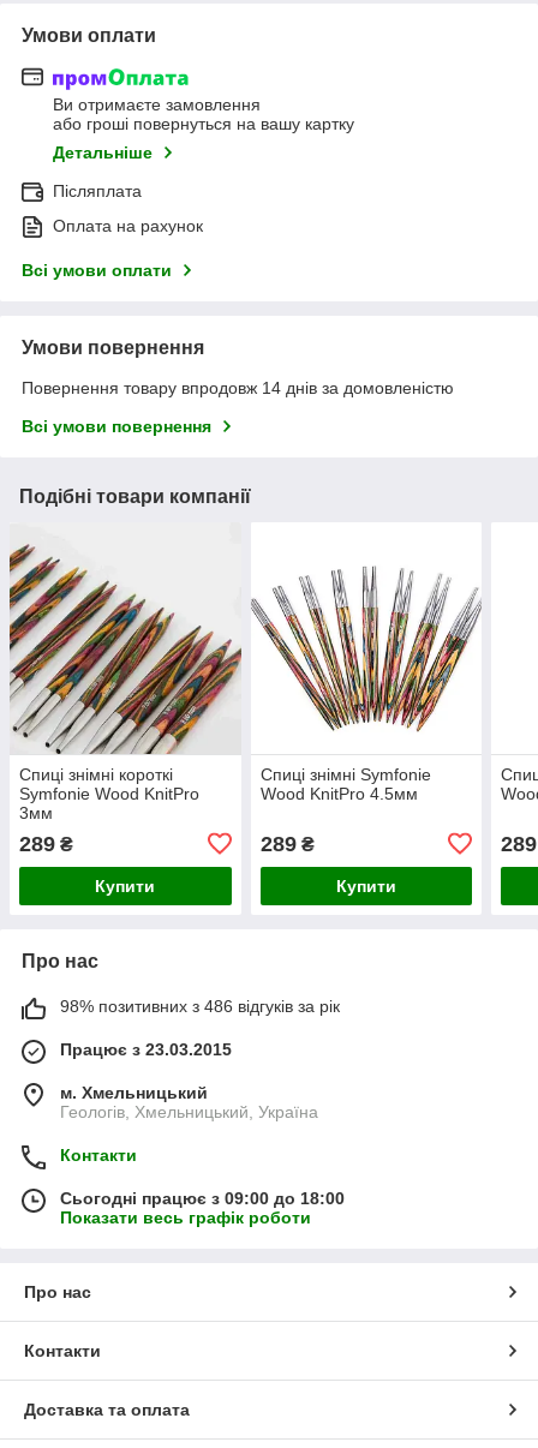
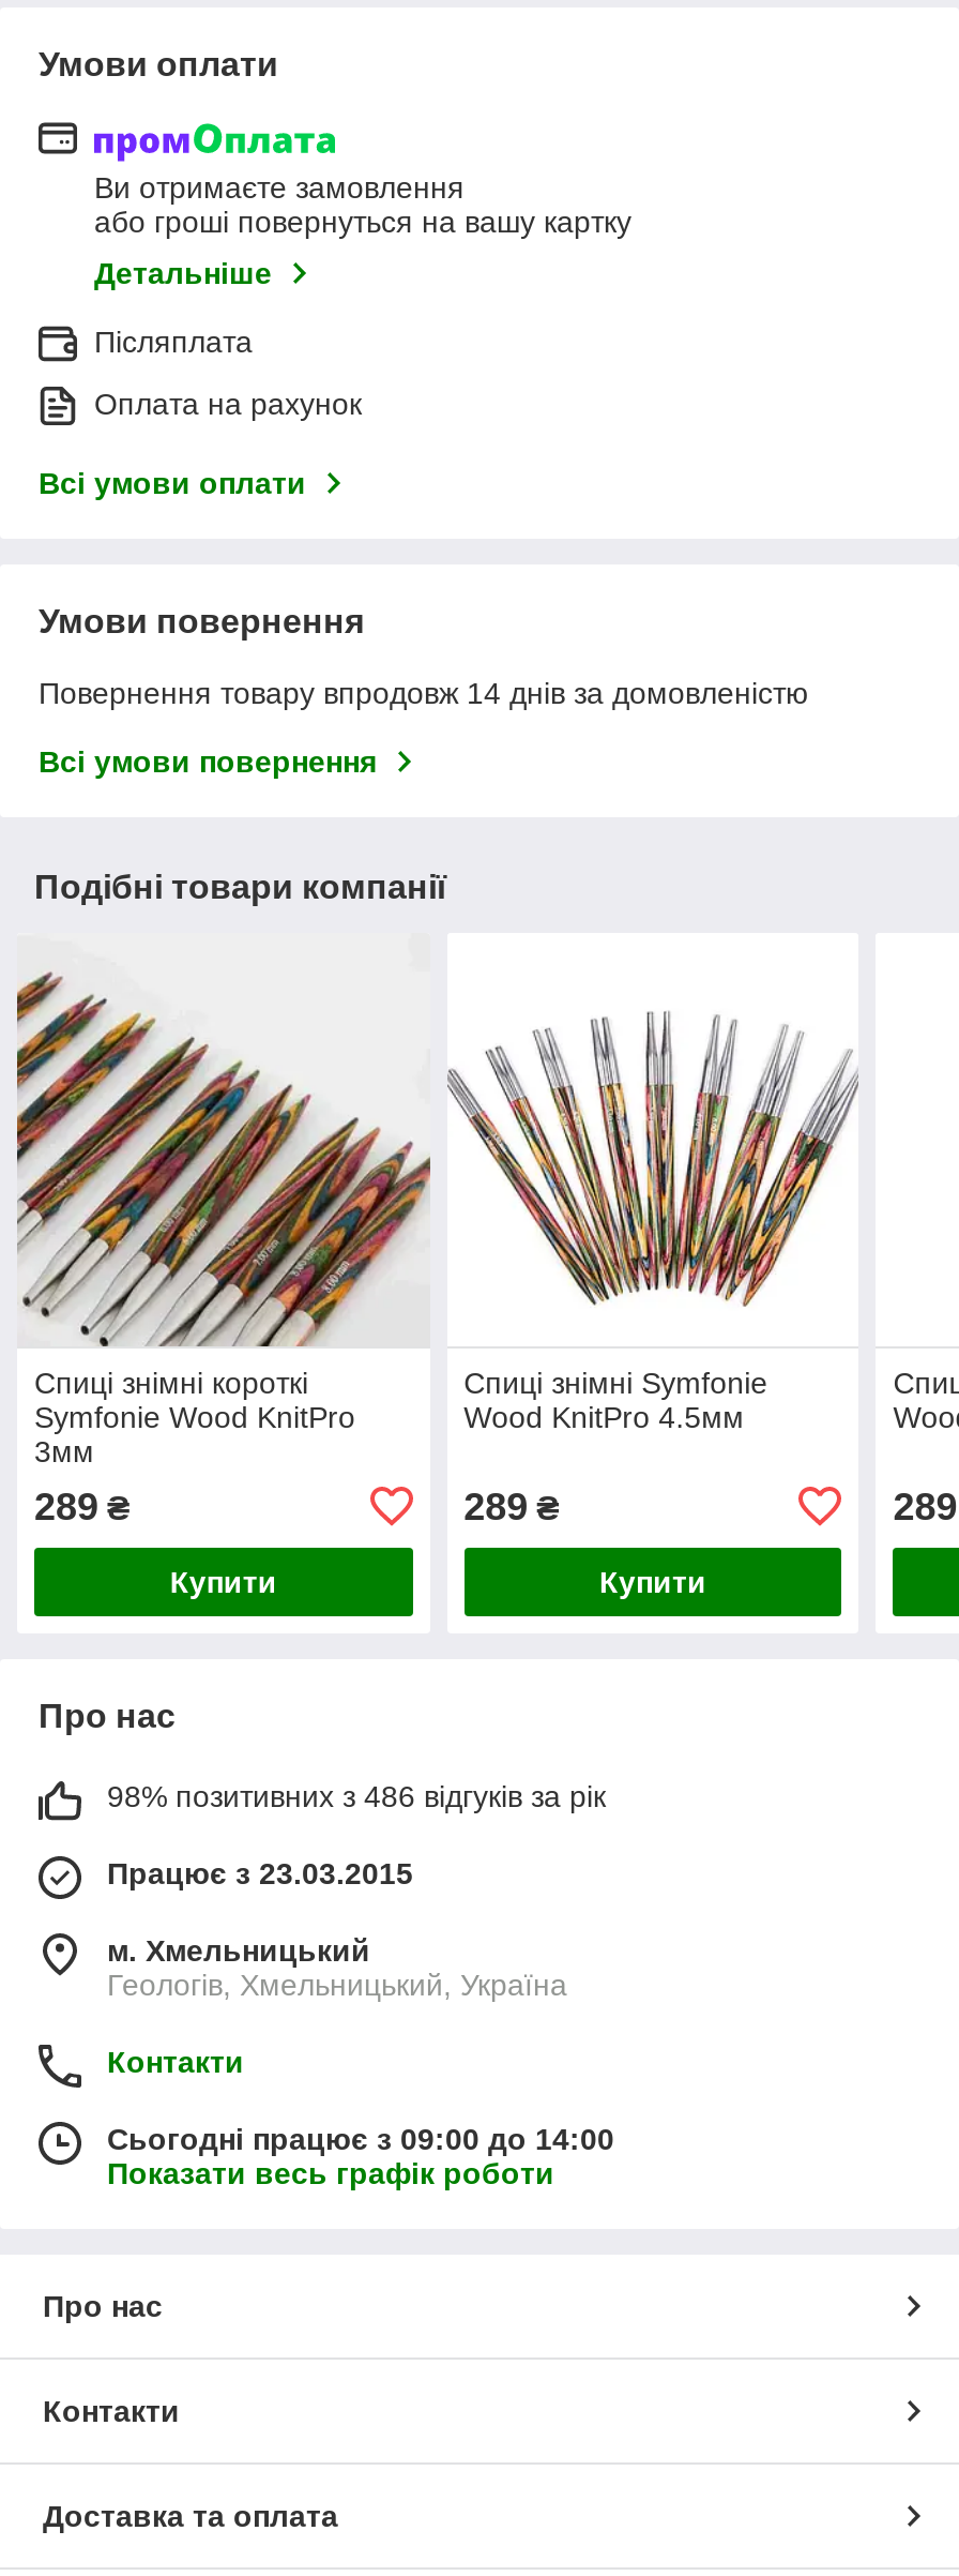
- Сьогодні працює з 09:00 до 18:00
+ Сьогодні працює з 09:00 до 14:00
